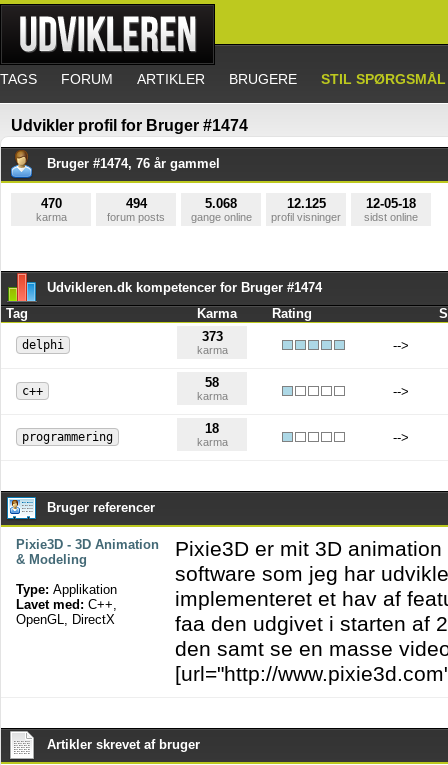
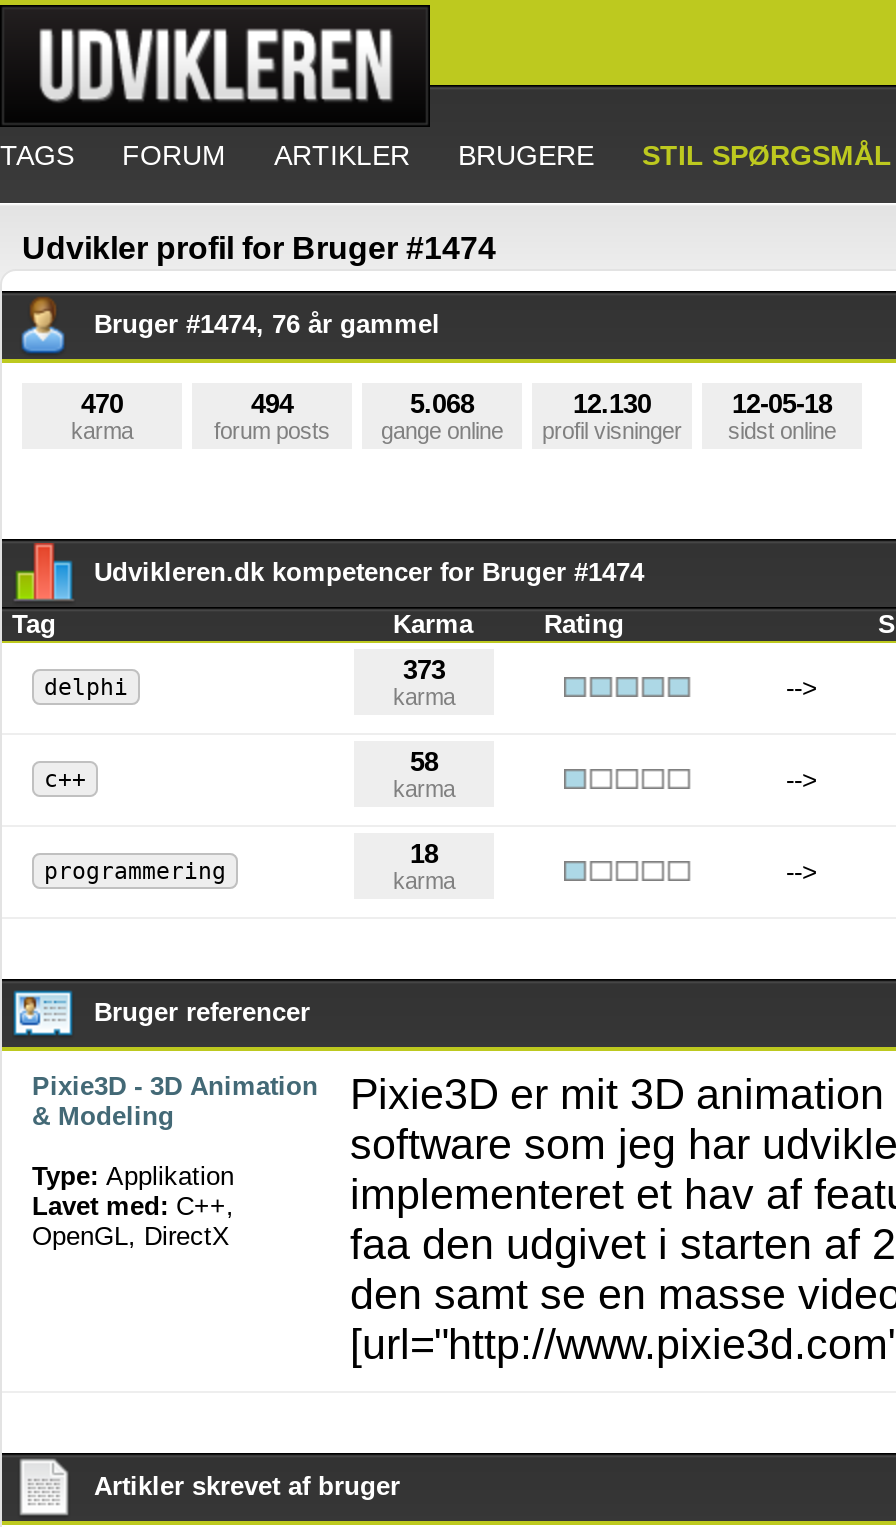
- 12.125
+ 12.130
